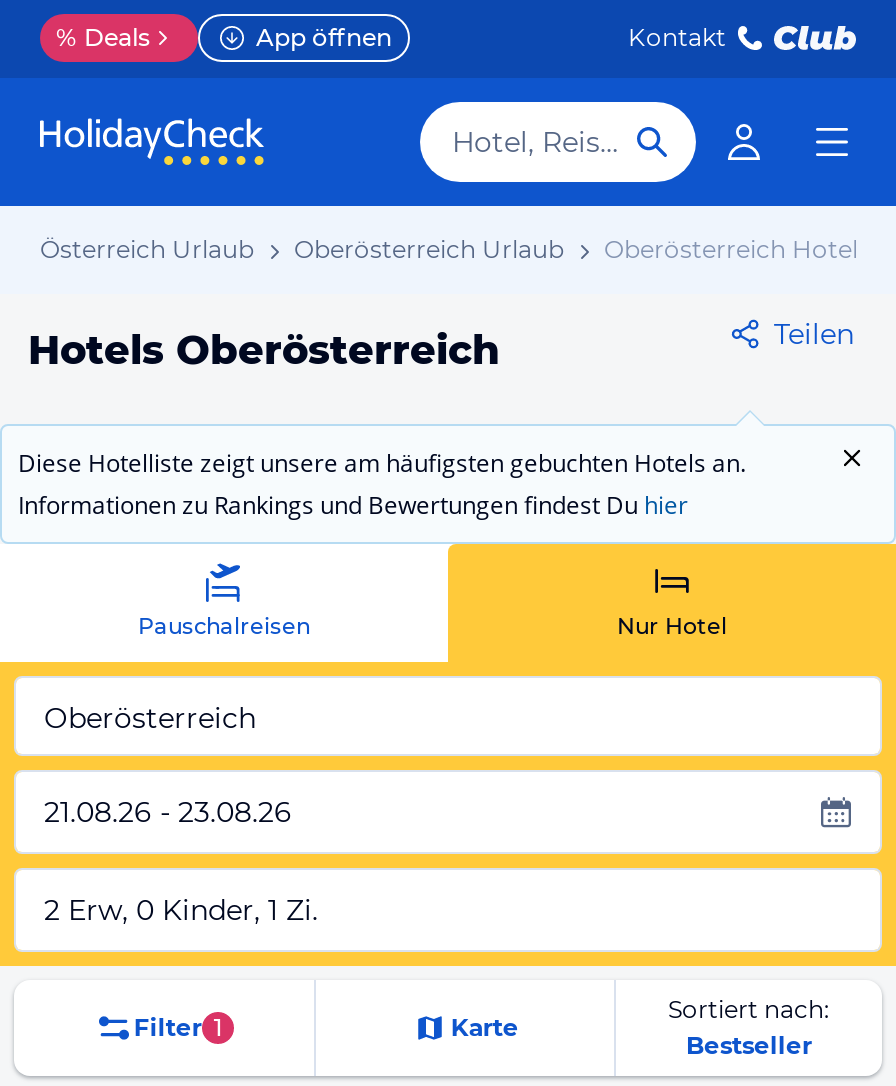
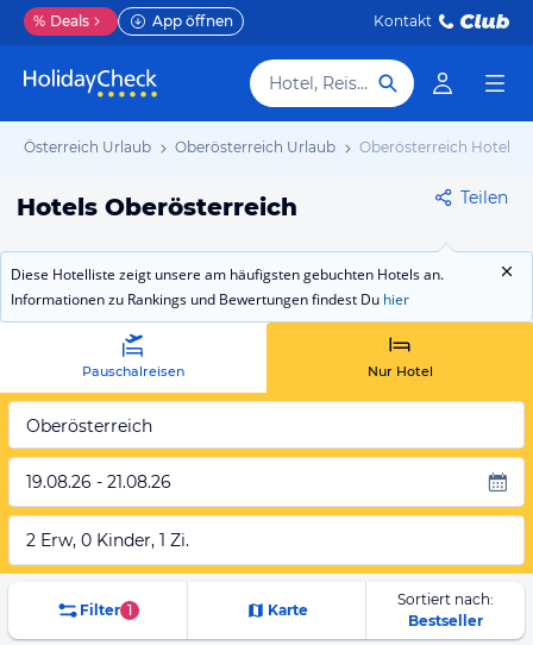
- 21.08.26 - 23.08.26
+ 19.08.26 - 21.08.26
